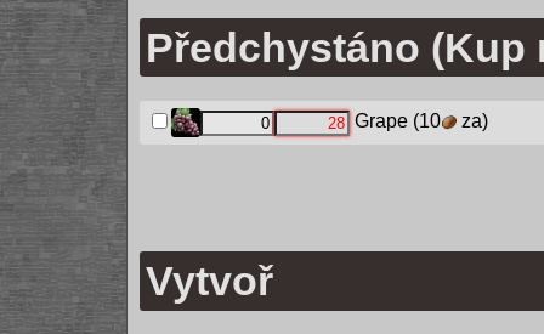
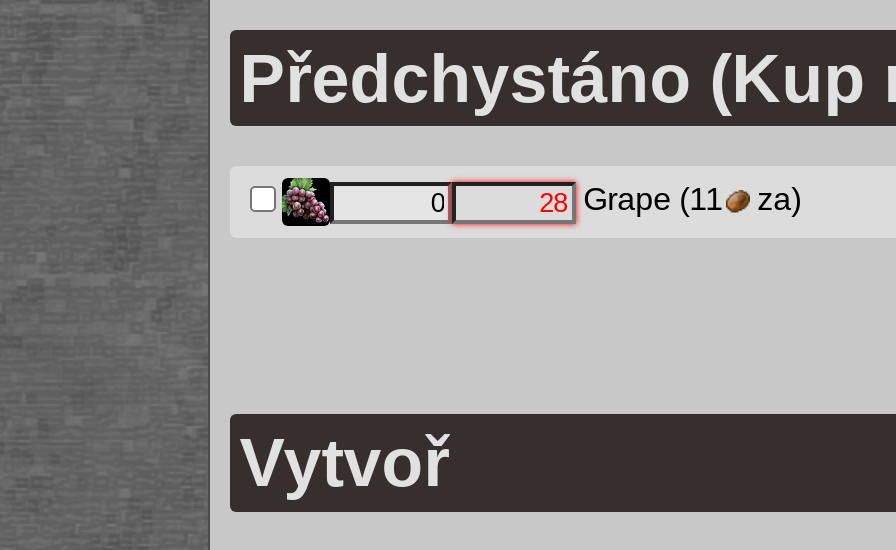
- Grape (10 za)
+ Grape (11 za)
